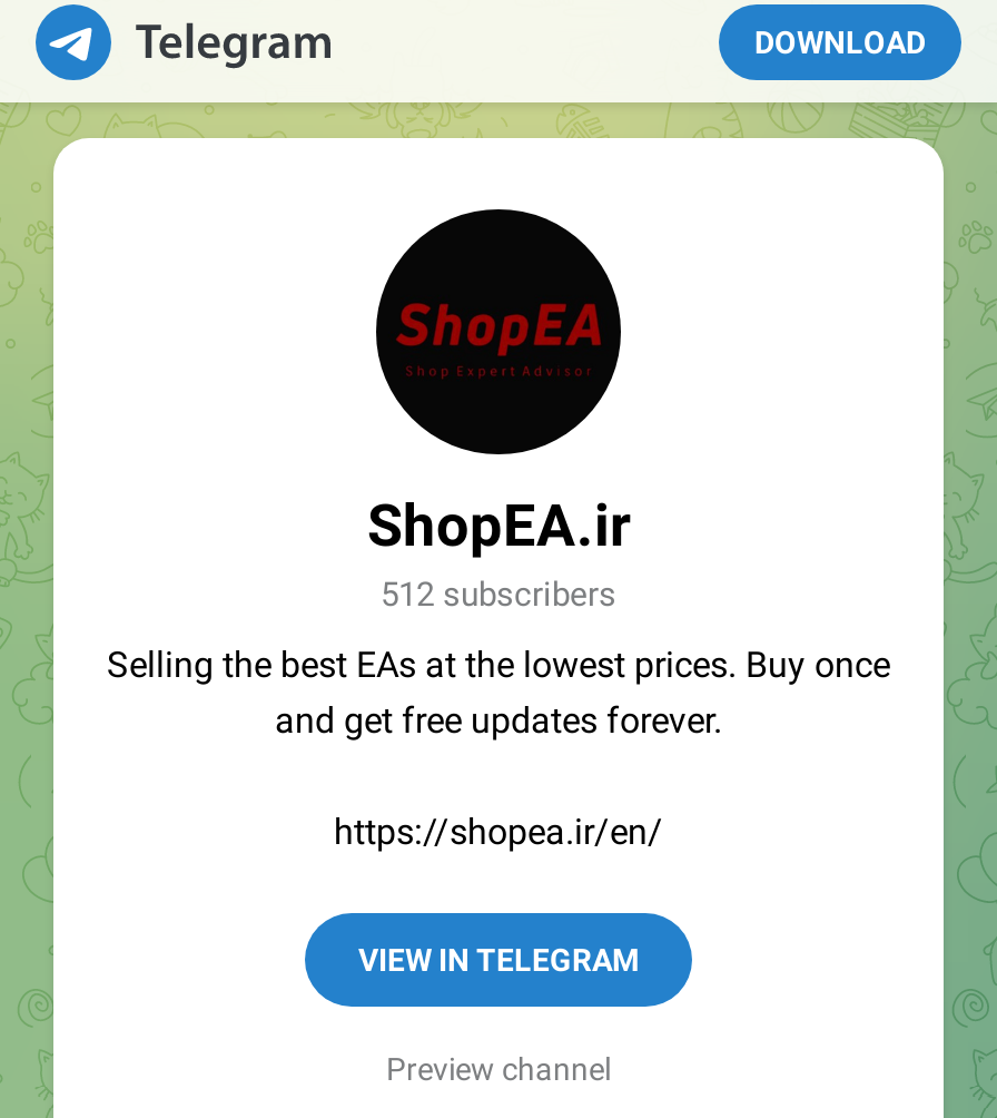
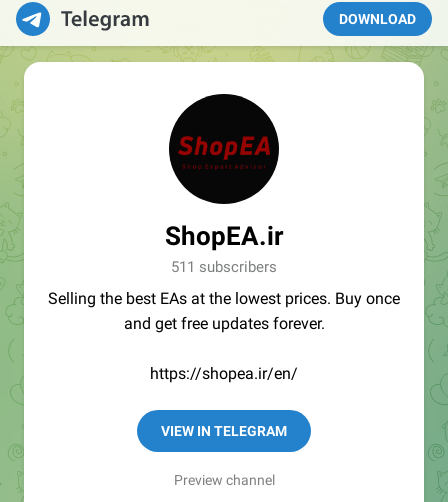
- 512 subscribers
+ 511 subscribers
